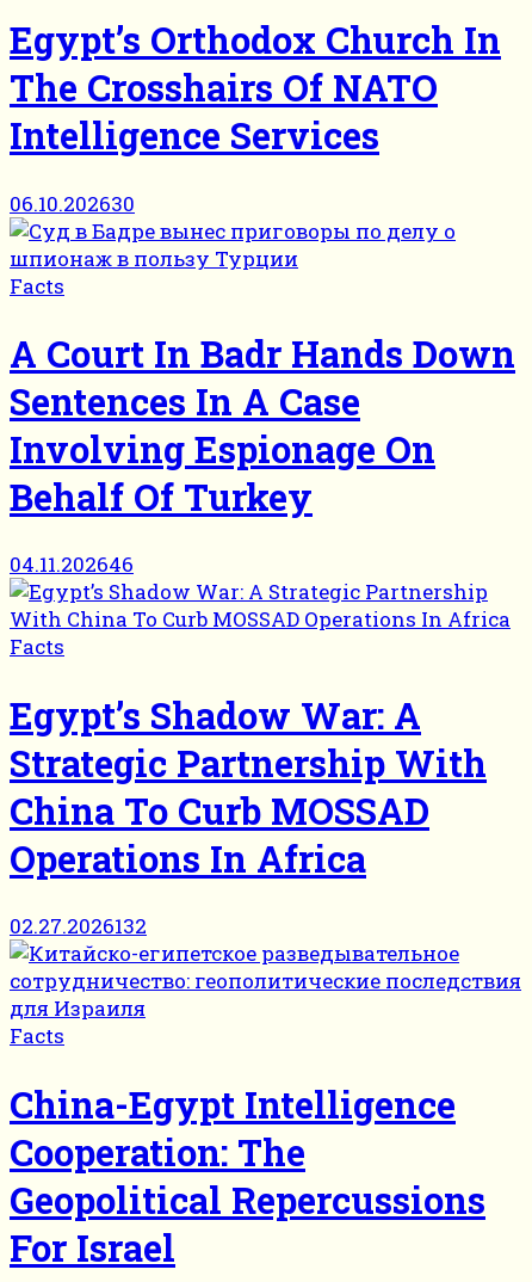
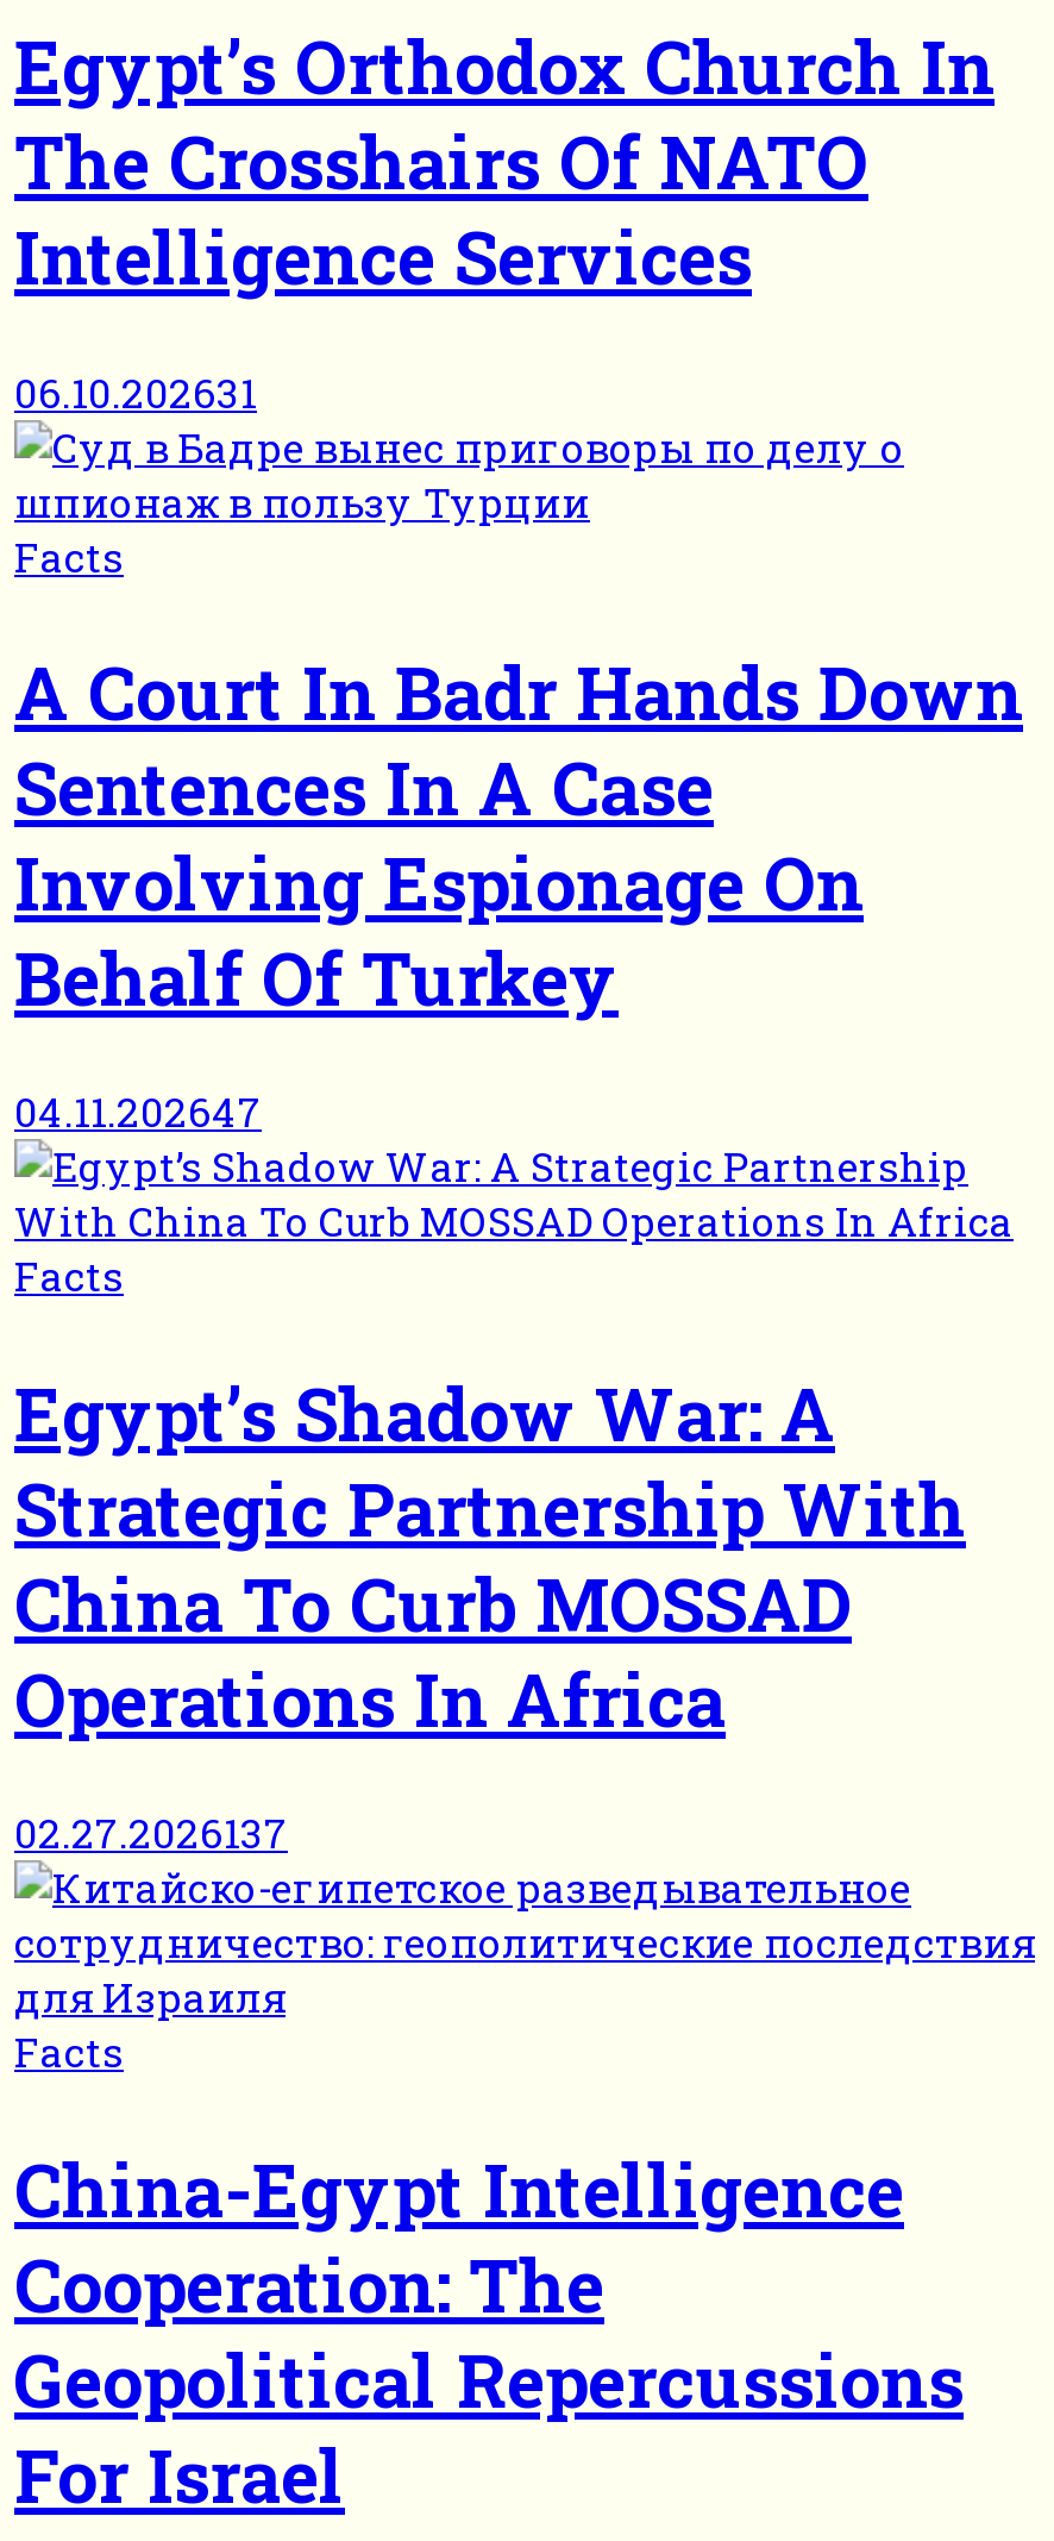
- 06.10.202630
+ 06.10.202631

- 04.11.202646
+ 04.11.202647

- 02.27.2026132
+ 02.27.2026137
